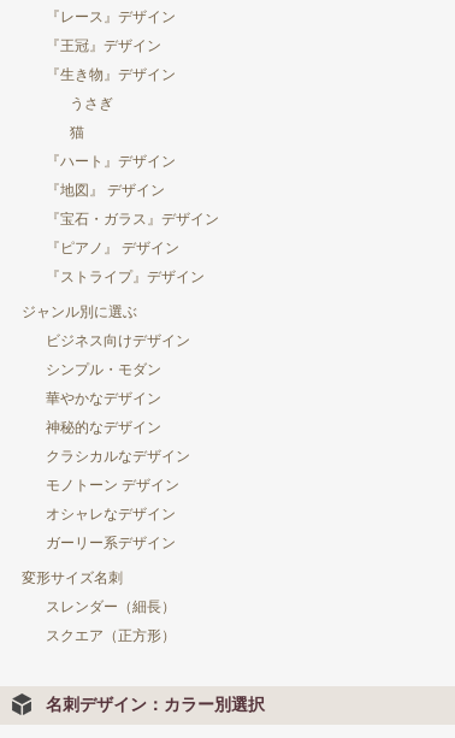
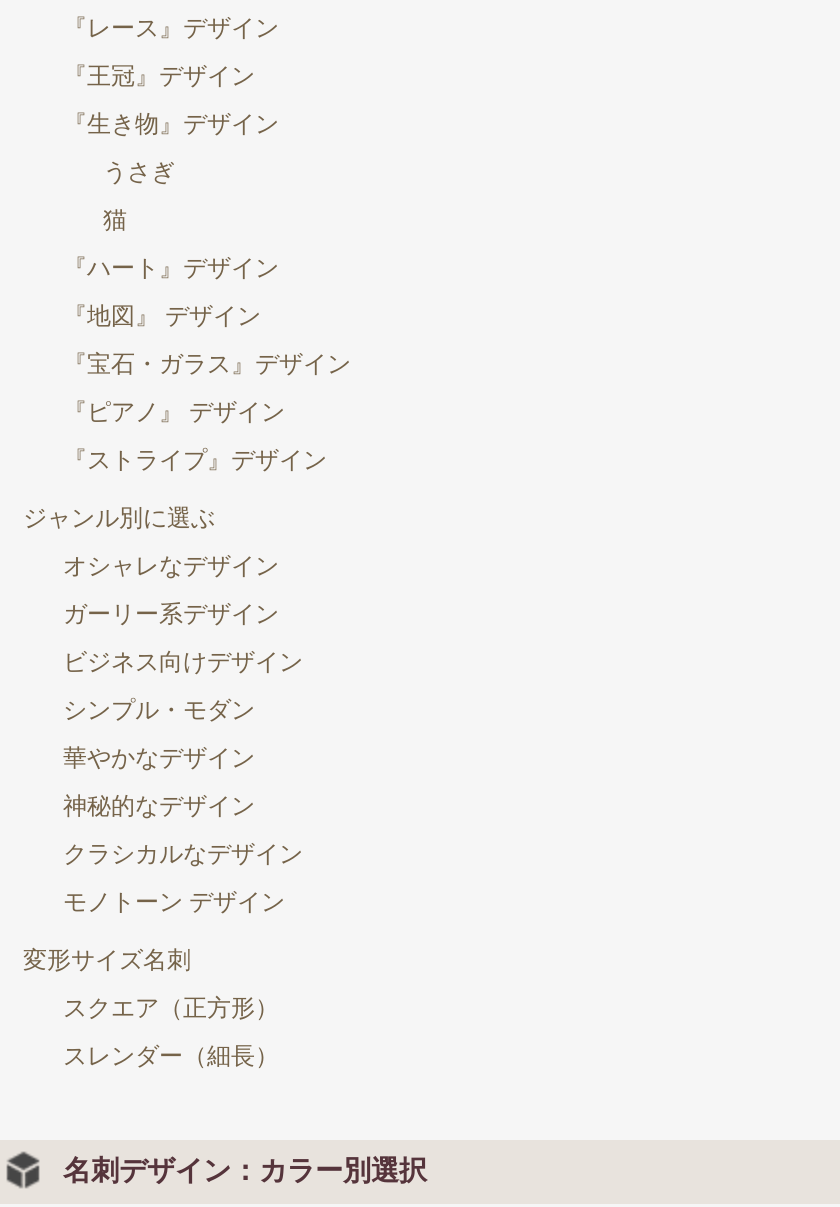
moved down: ビジネス向けデザイン | シンプル・モダン | 華やかなデザイン | 神秘的なデザイン | クラシカルなデザイン | モノトーン デザイン

moved up: オシャレなデザイン | ガーリー系デザイン

moved down: スレンダー（細長）

moved up: スクエア（正方形）
